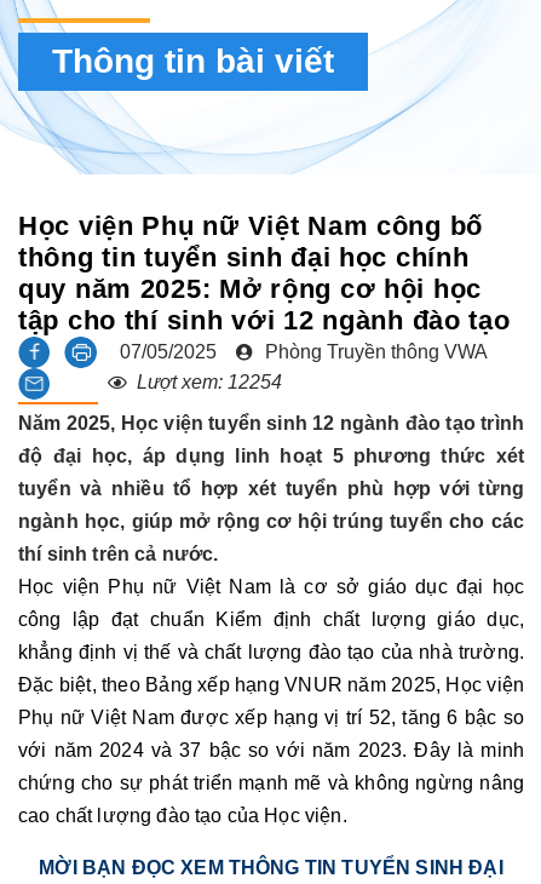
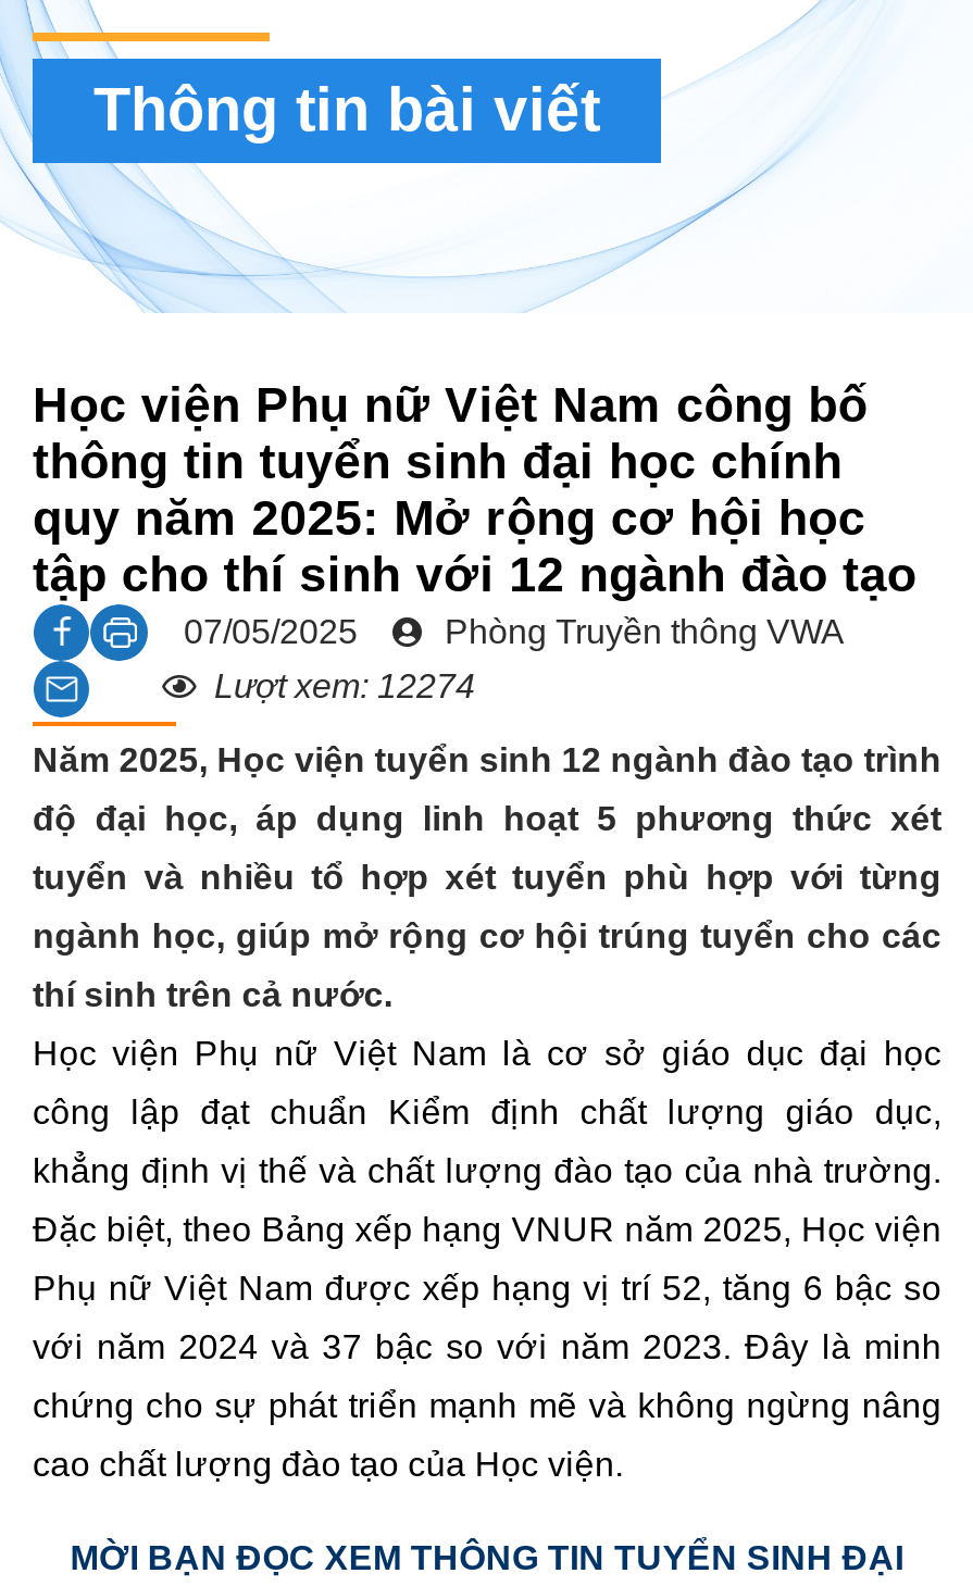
- [image]
- Lượt xem: 12254
+ [image]
+ Lượt xem: 12274
